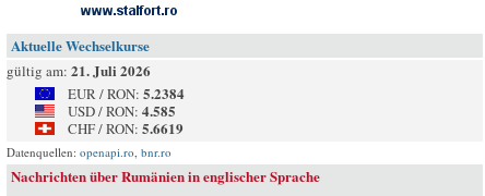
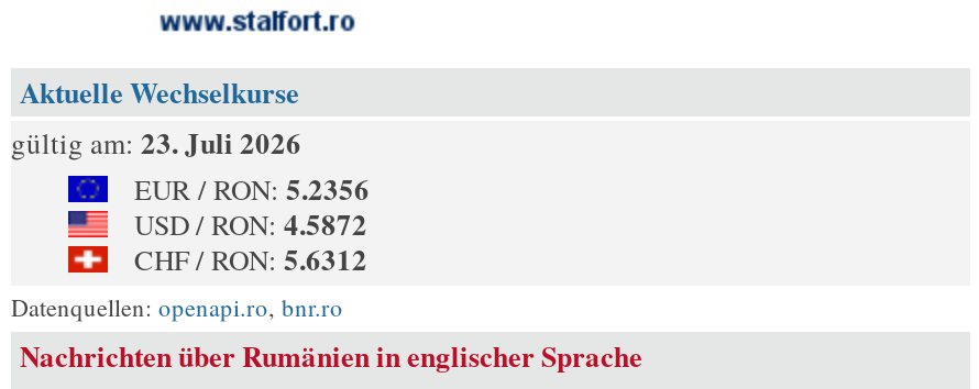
- gültig am: 21. Juli 2026
+ gültig am: 23. Juli 2026

- EUR / RON: 5.2384
+ EUR / RON: 5.2356

- USD / RON: 4.585
+ USD / RON: 4.5872

- CHF / RON: 5.6619
+ CHF / RON: 5.6312
